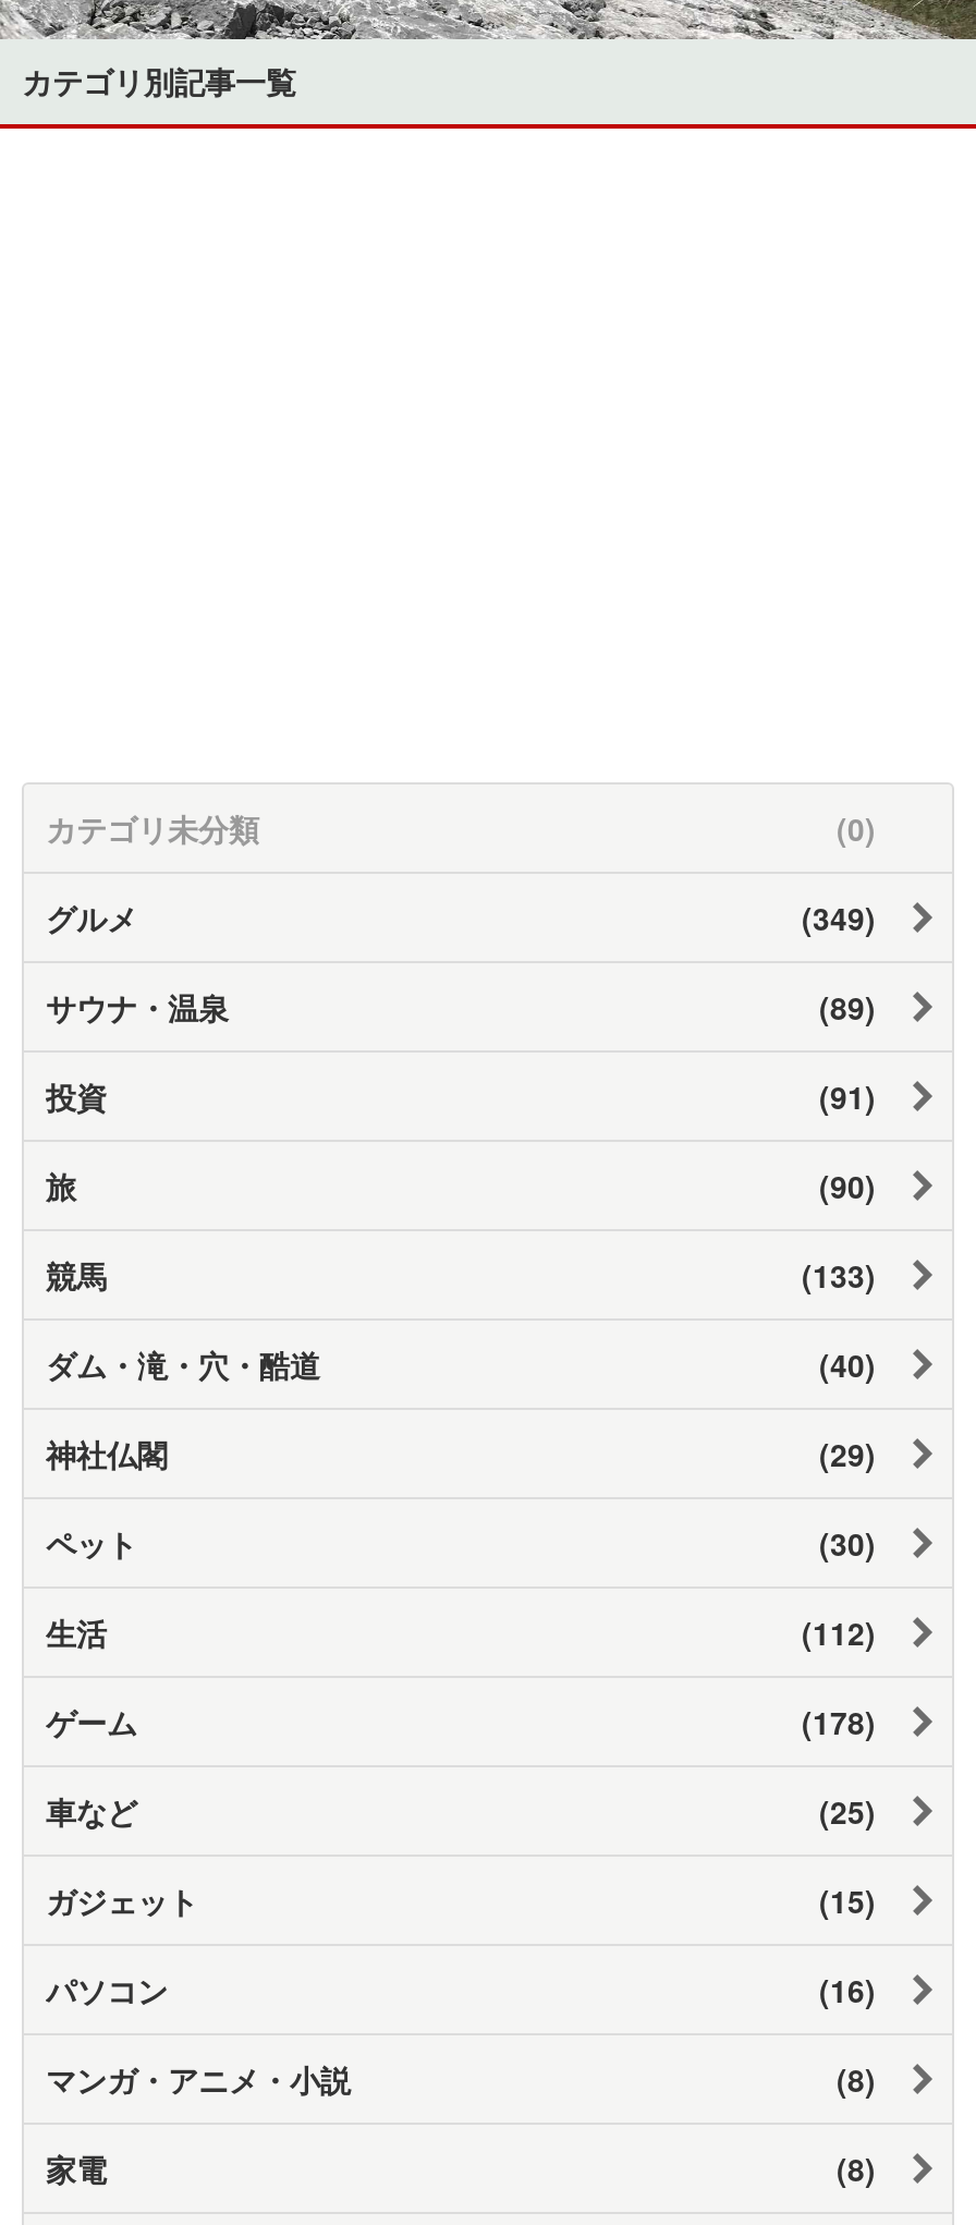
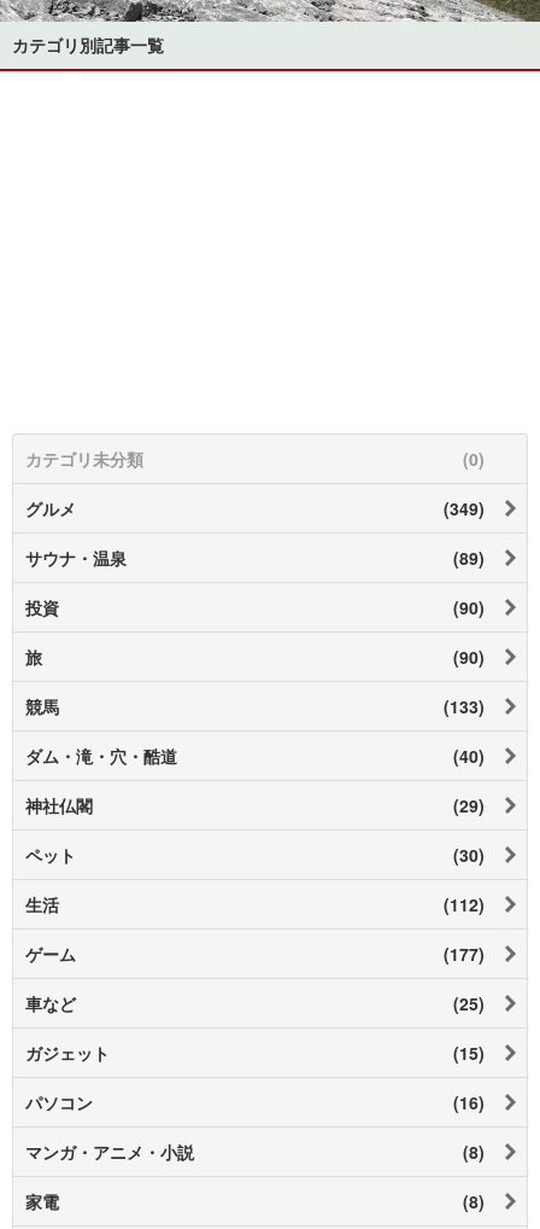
- (91)
+ (90)

- (178)
+ (177)
